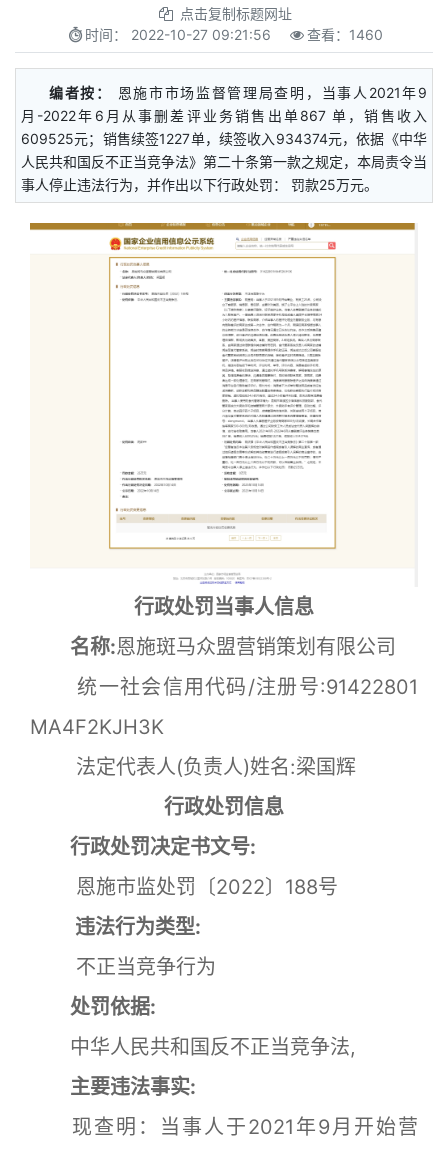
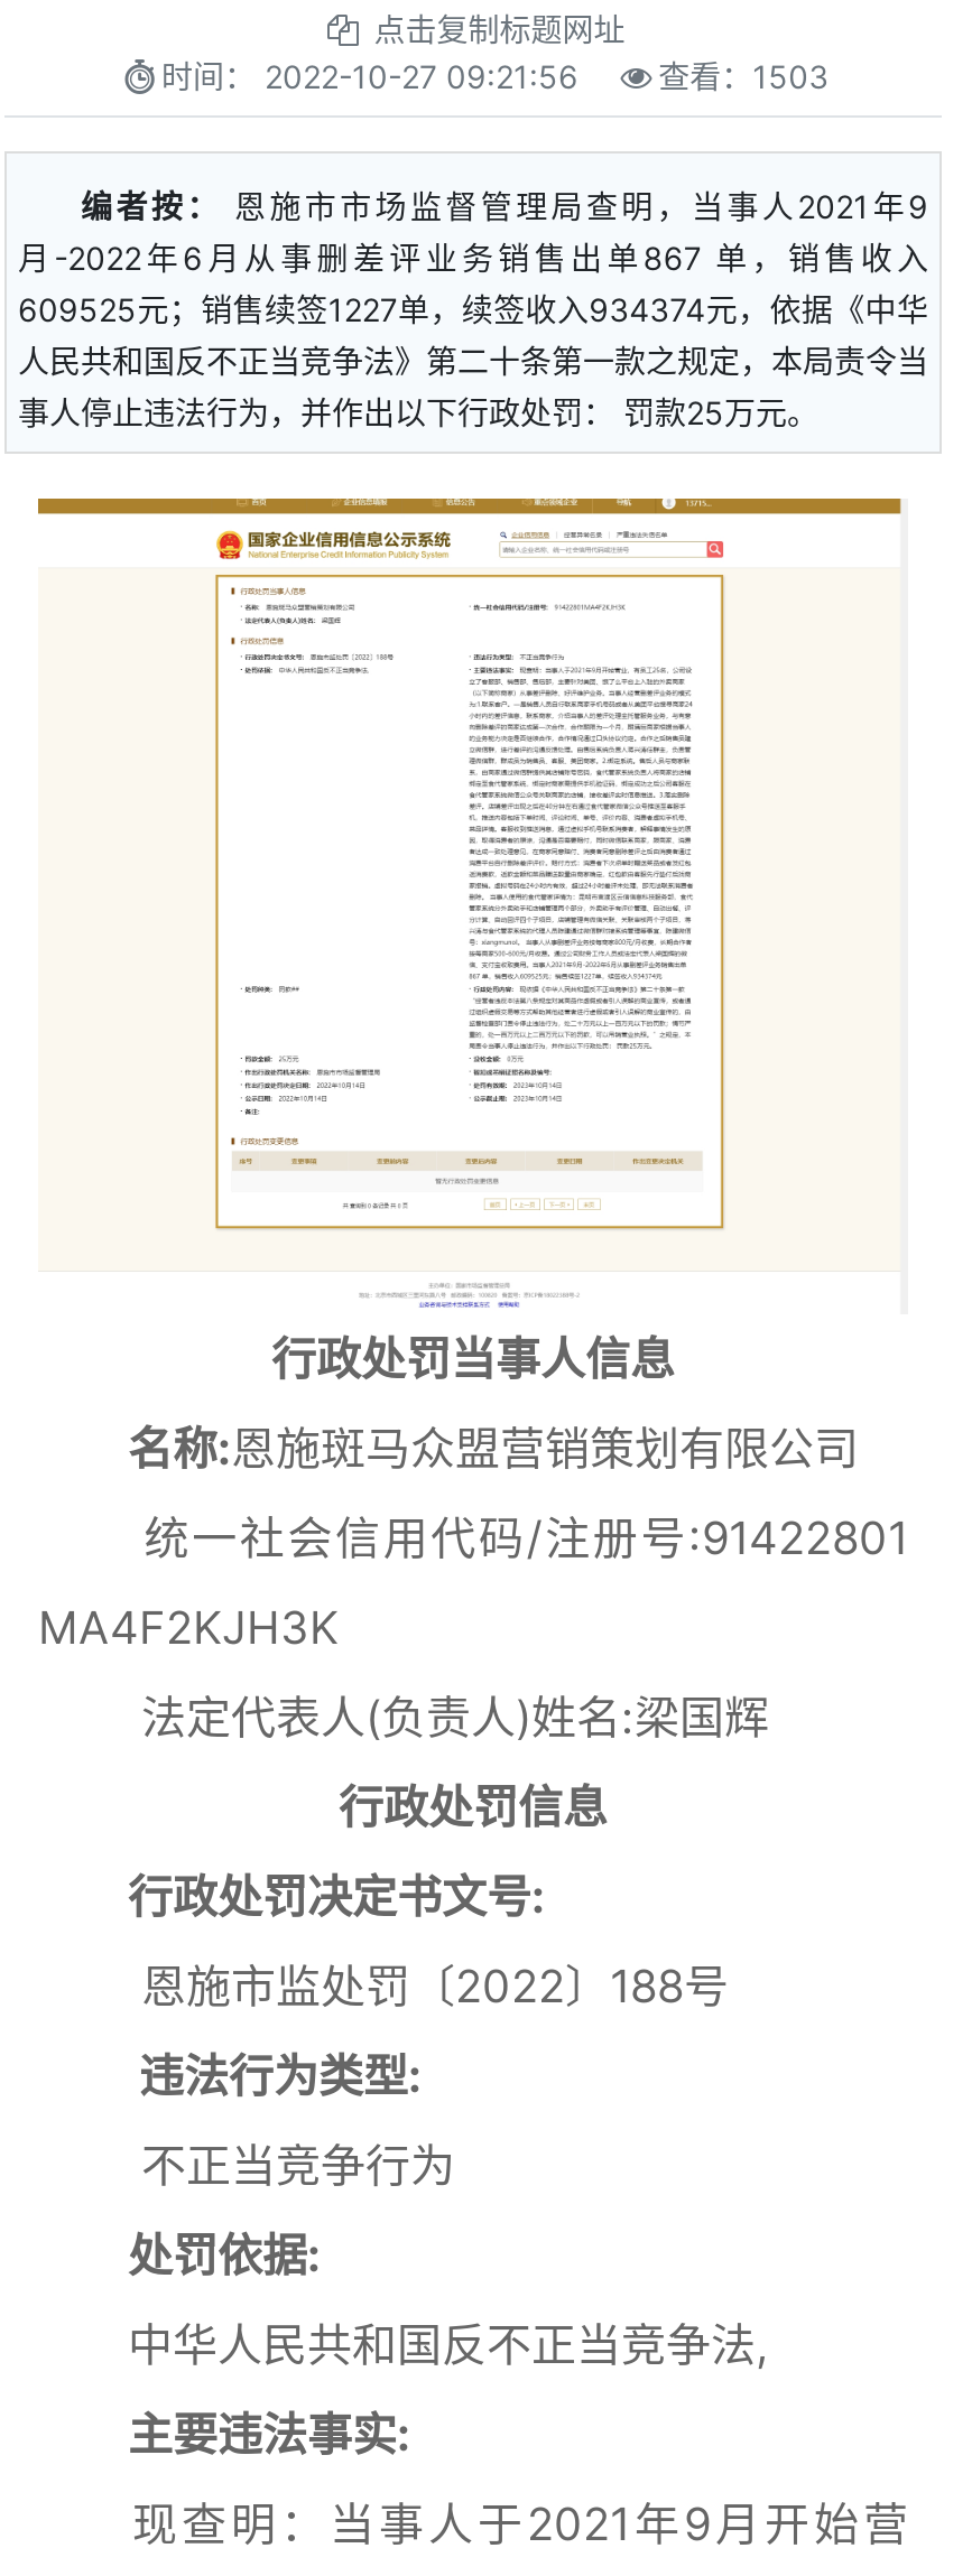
- 查看：1460
+ 查看：1503
